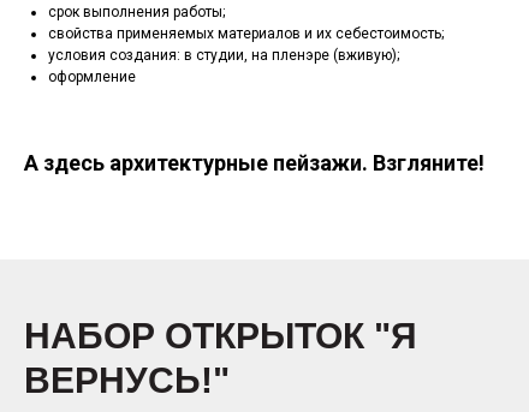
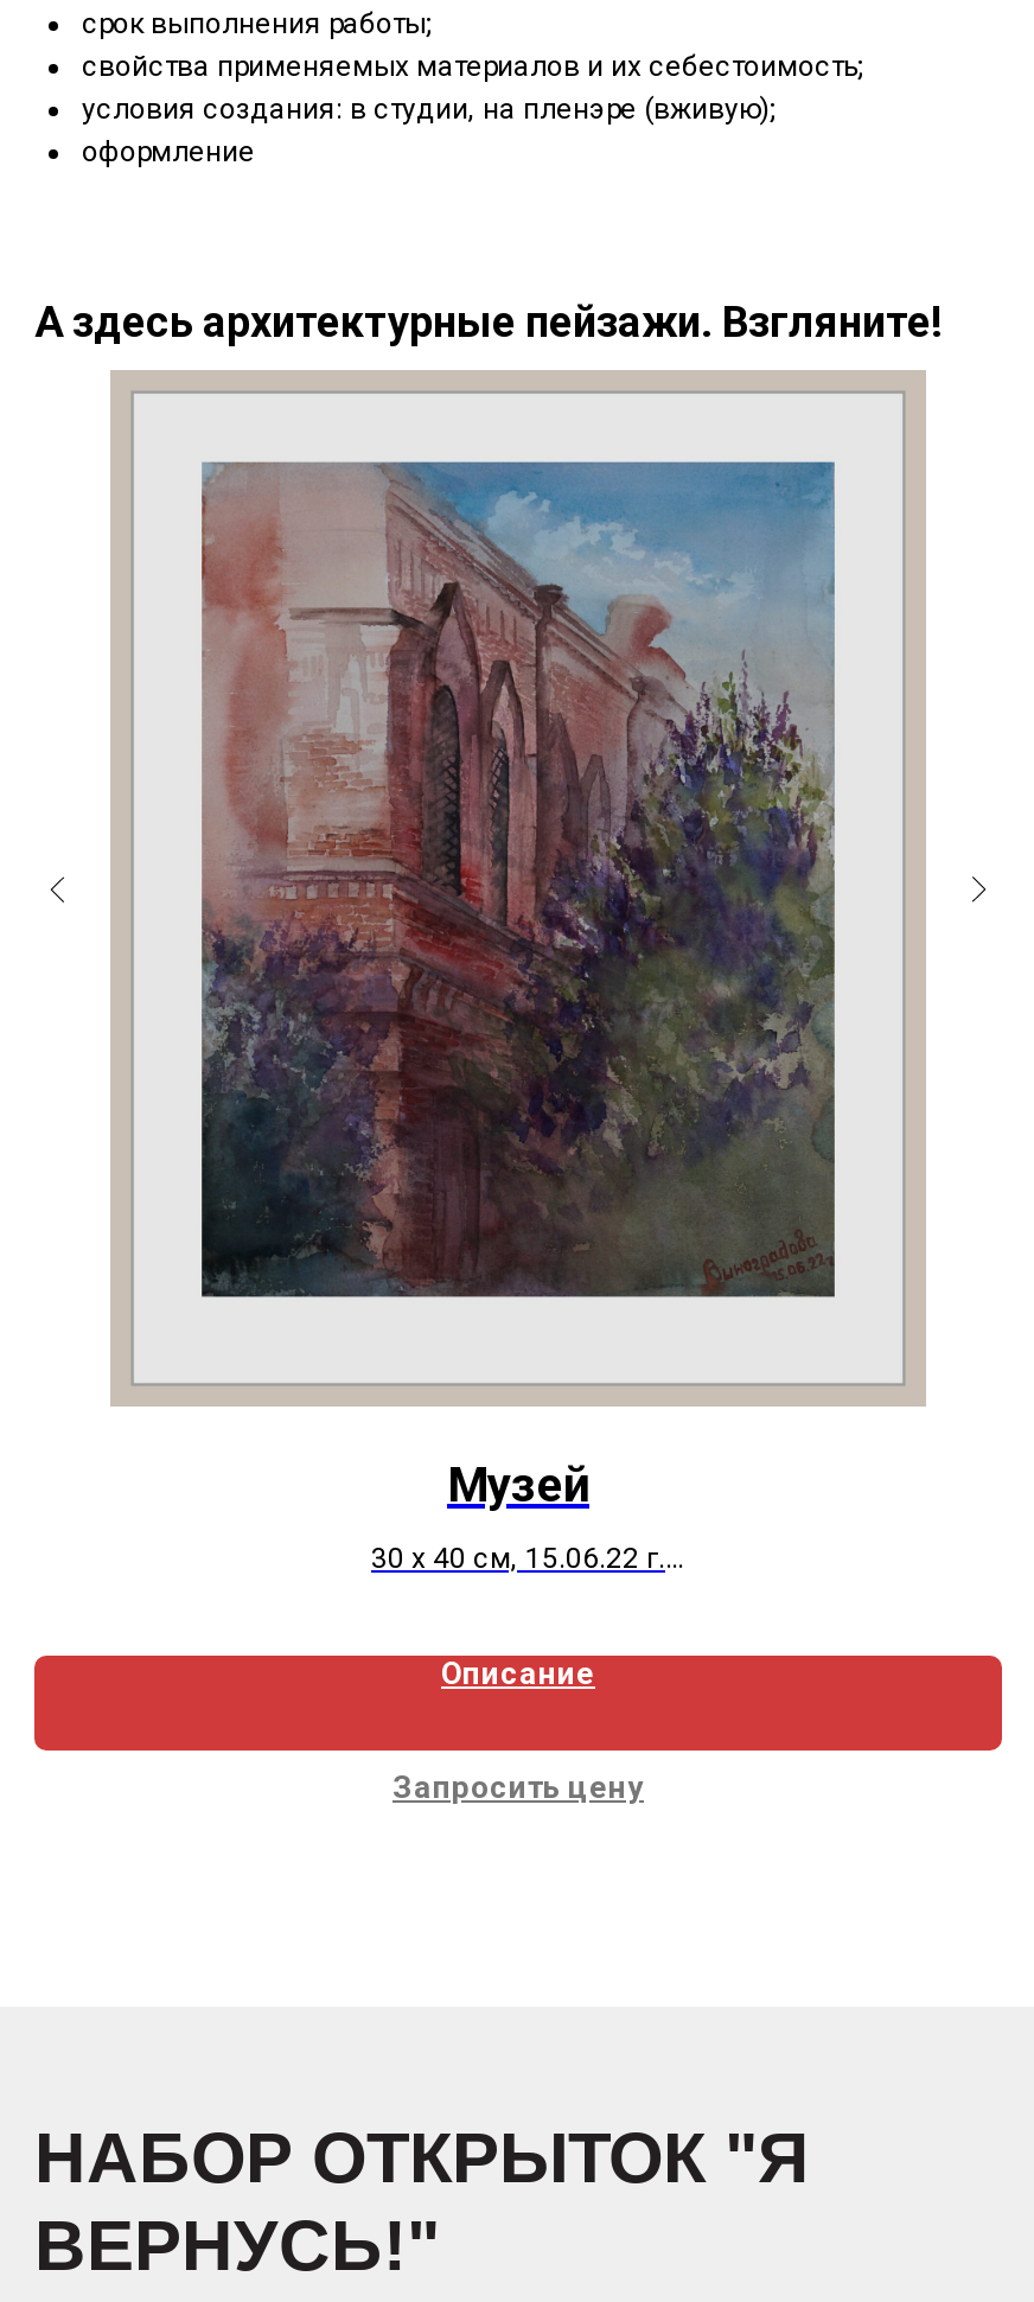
+ [image]
+ Музей
+ 30 х 40 см, 15.06.22 г.
+ Описание
+ Запросить цену
